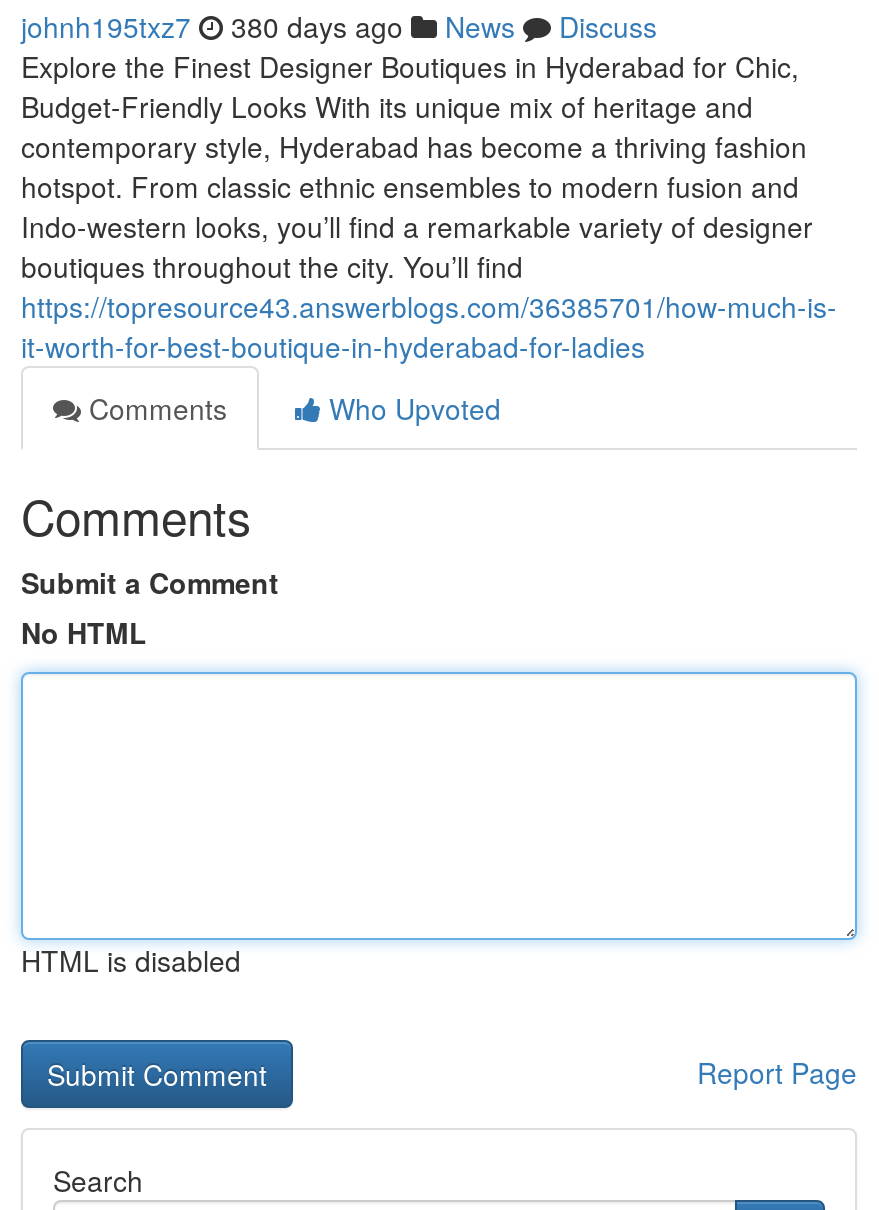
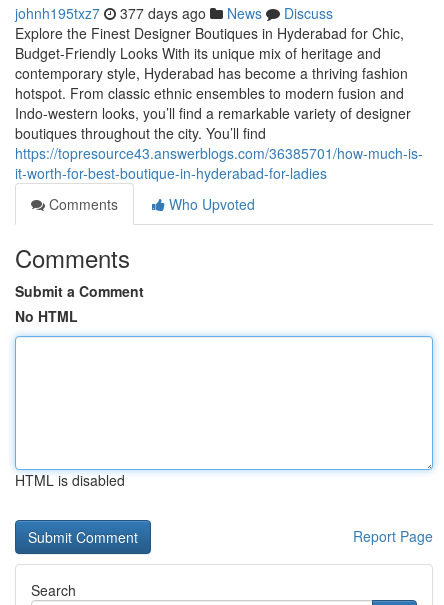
- johnh195txz7 380 days ago News Discuss
+ johnh195txz7 377 days ago News Discuss
